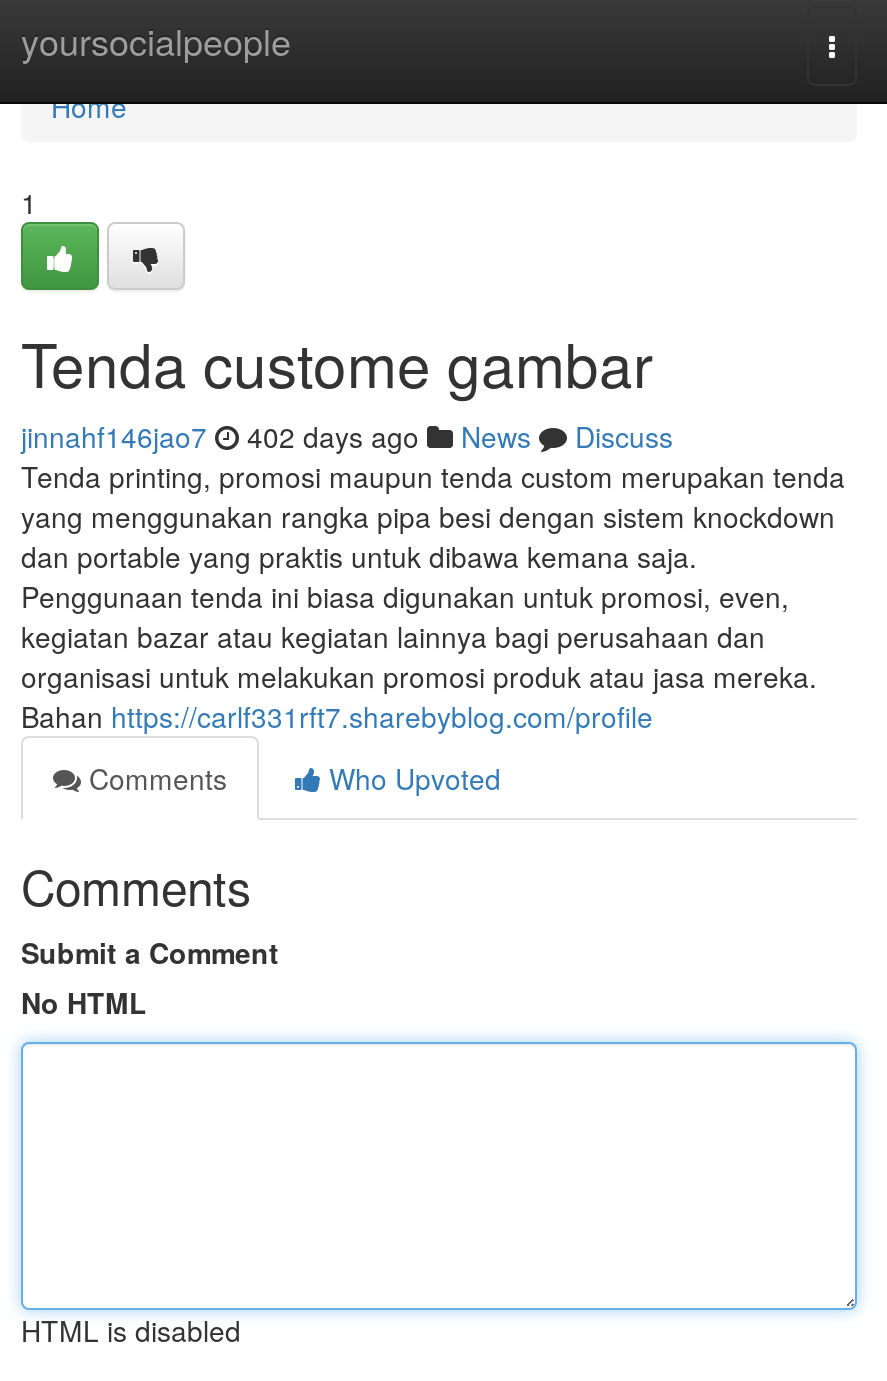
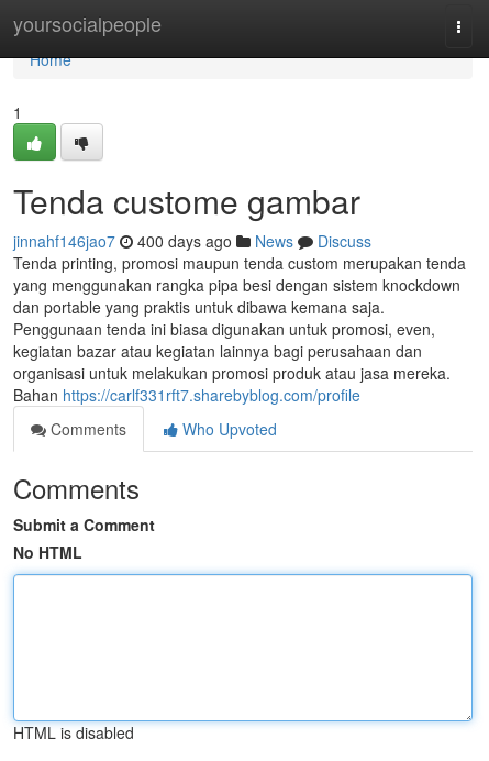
- jinnahf146jao7 402 days ago News Discuss
+ jinnahf146jao7 400 days ago News Discuss
